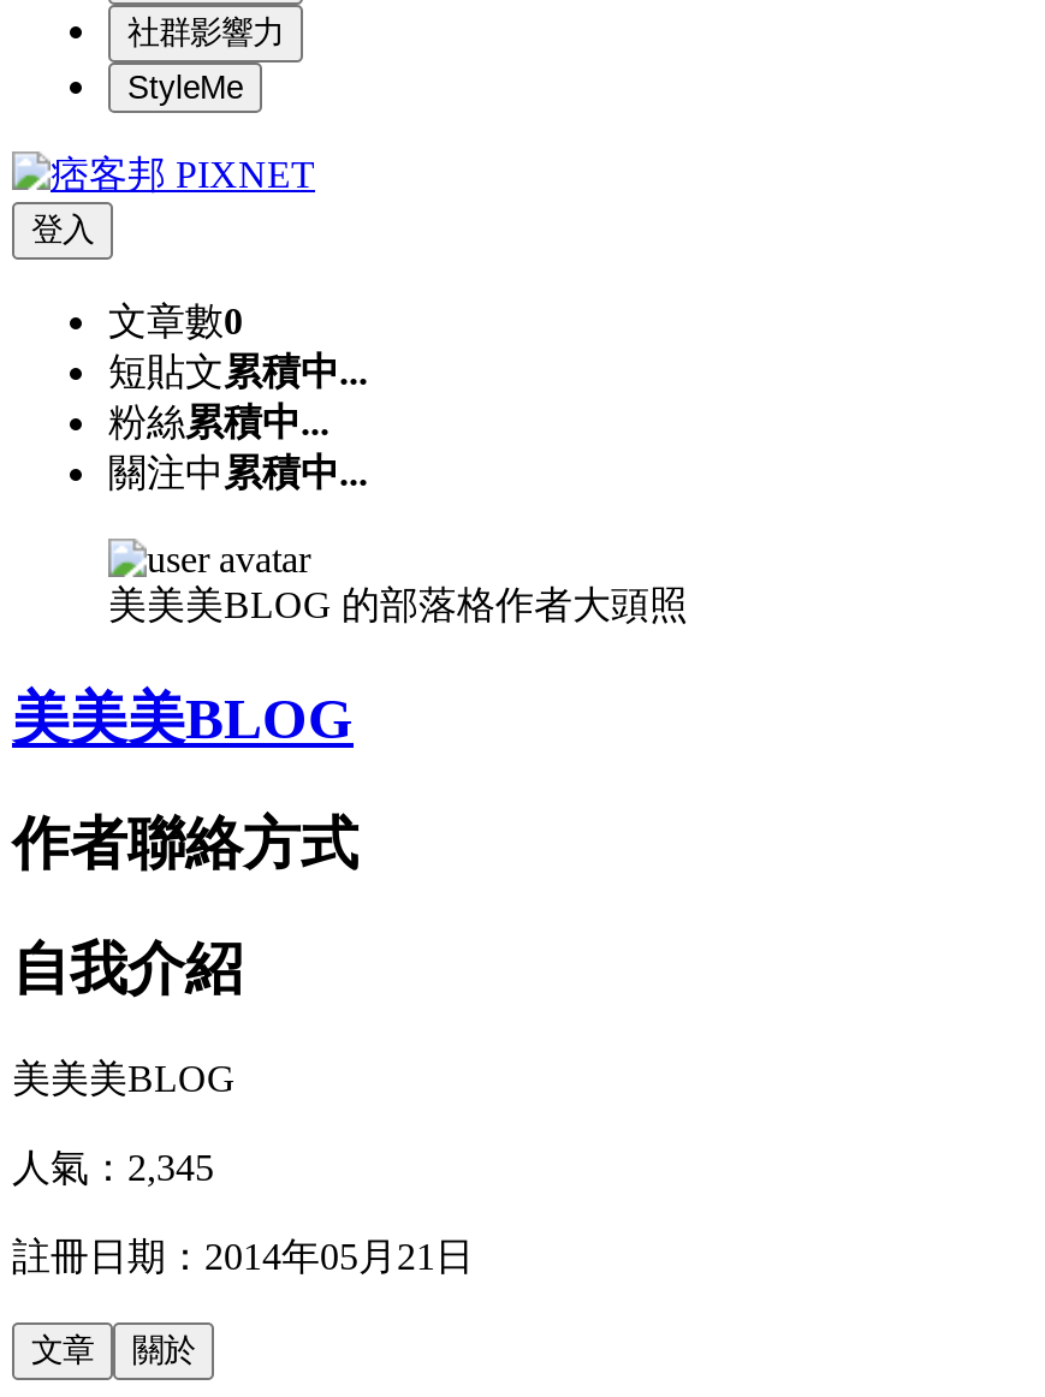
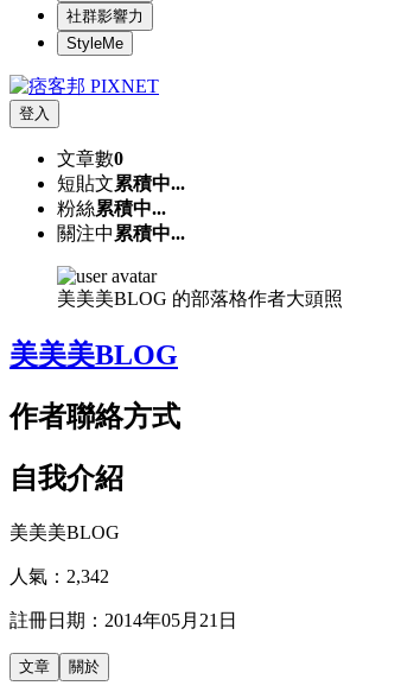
- 人氣：2,345
+ 人氣：2,342
